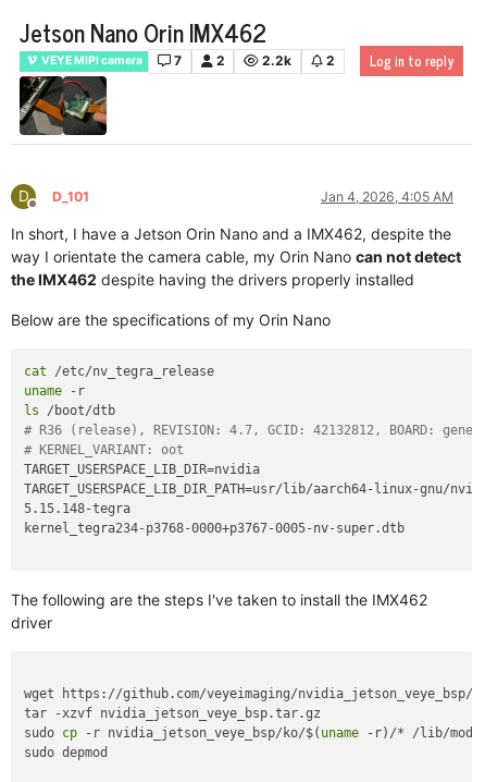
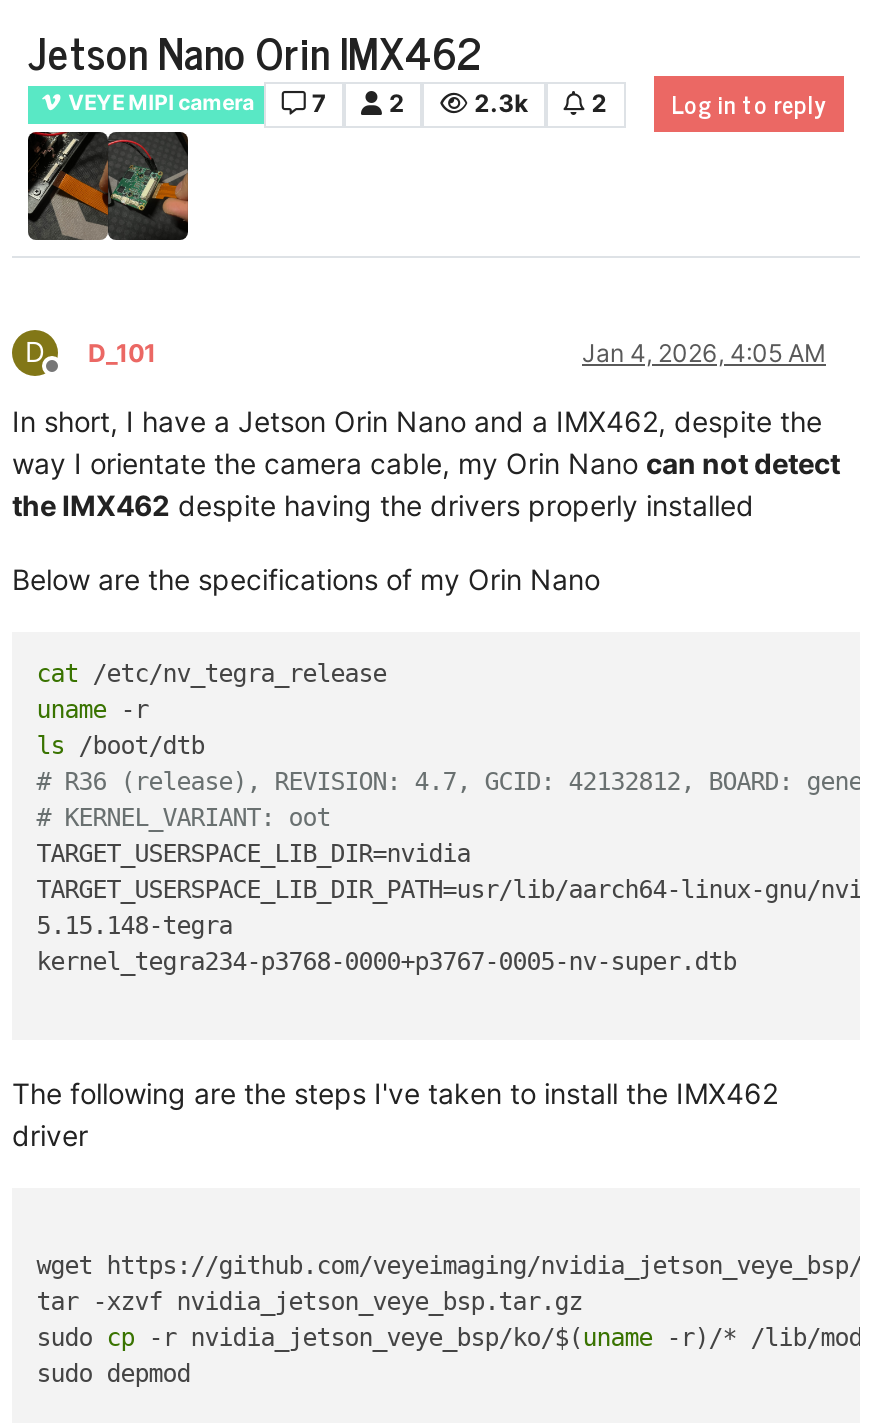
- 2.2k
+ 2.3k
